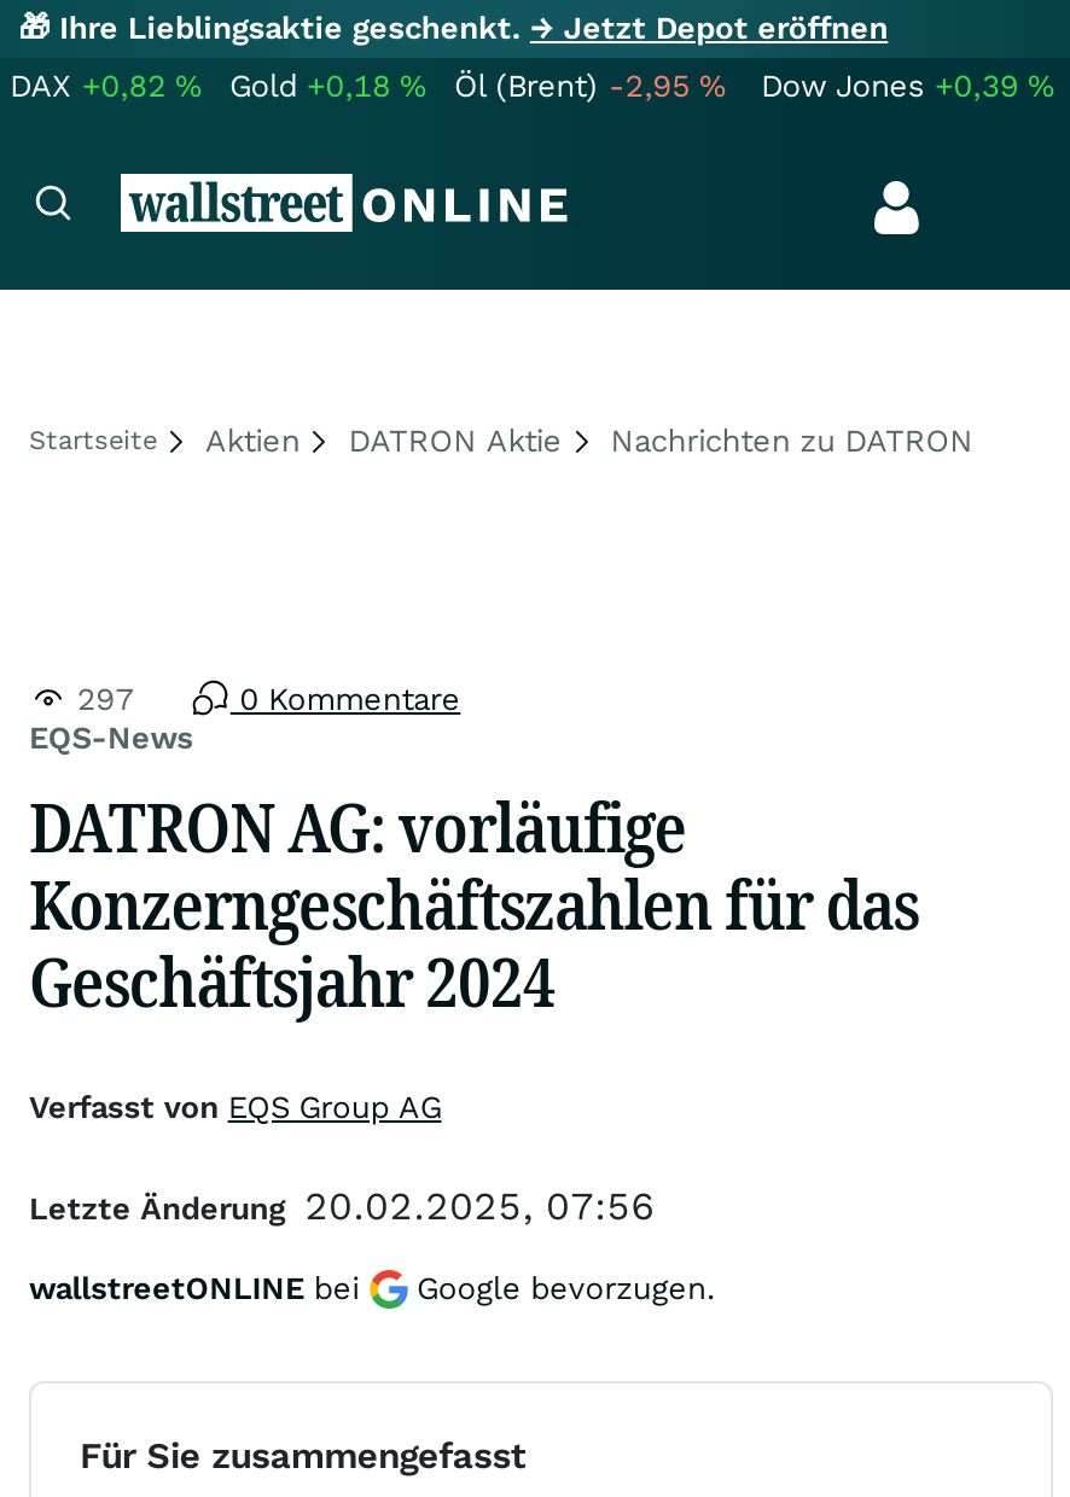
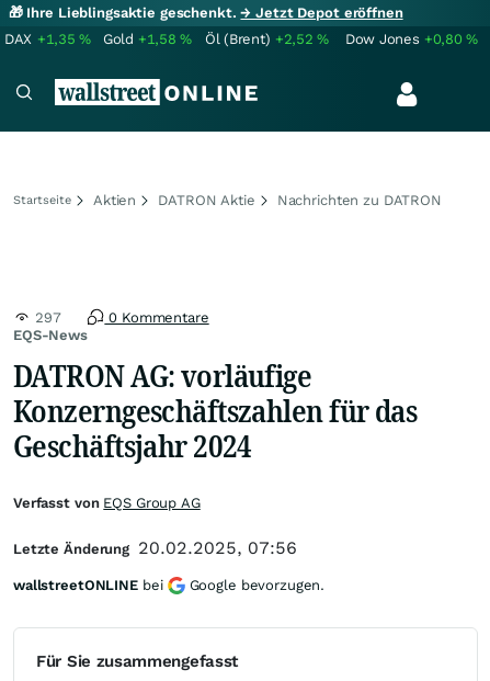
- DAX +0,82%
+ DAX +1,35%

- Gold +0,18%
+ Gold +1,58%

- Öl (Brent) -2,95%
+ Öl (Brent) +2,52%

- Dow Jones +0,39%
+ Dow Jones +0,80%
